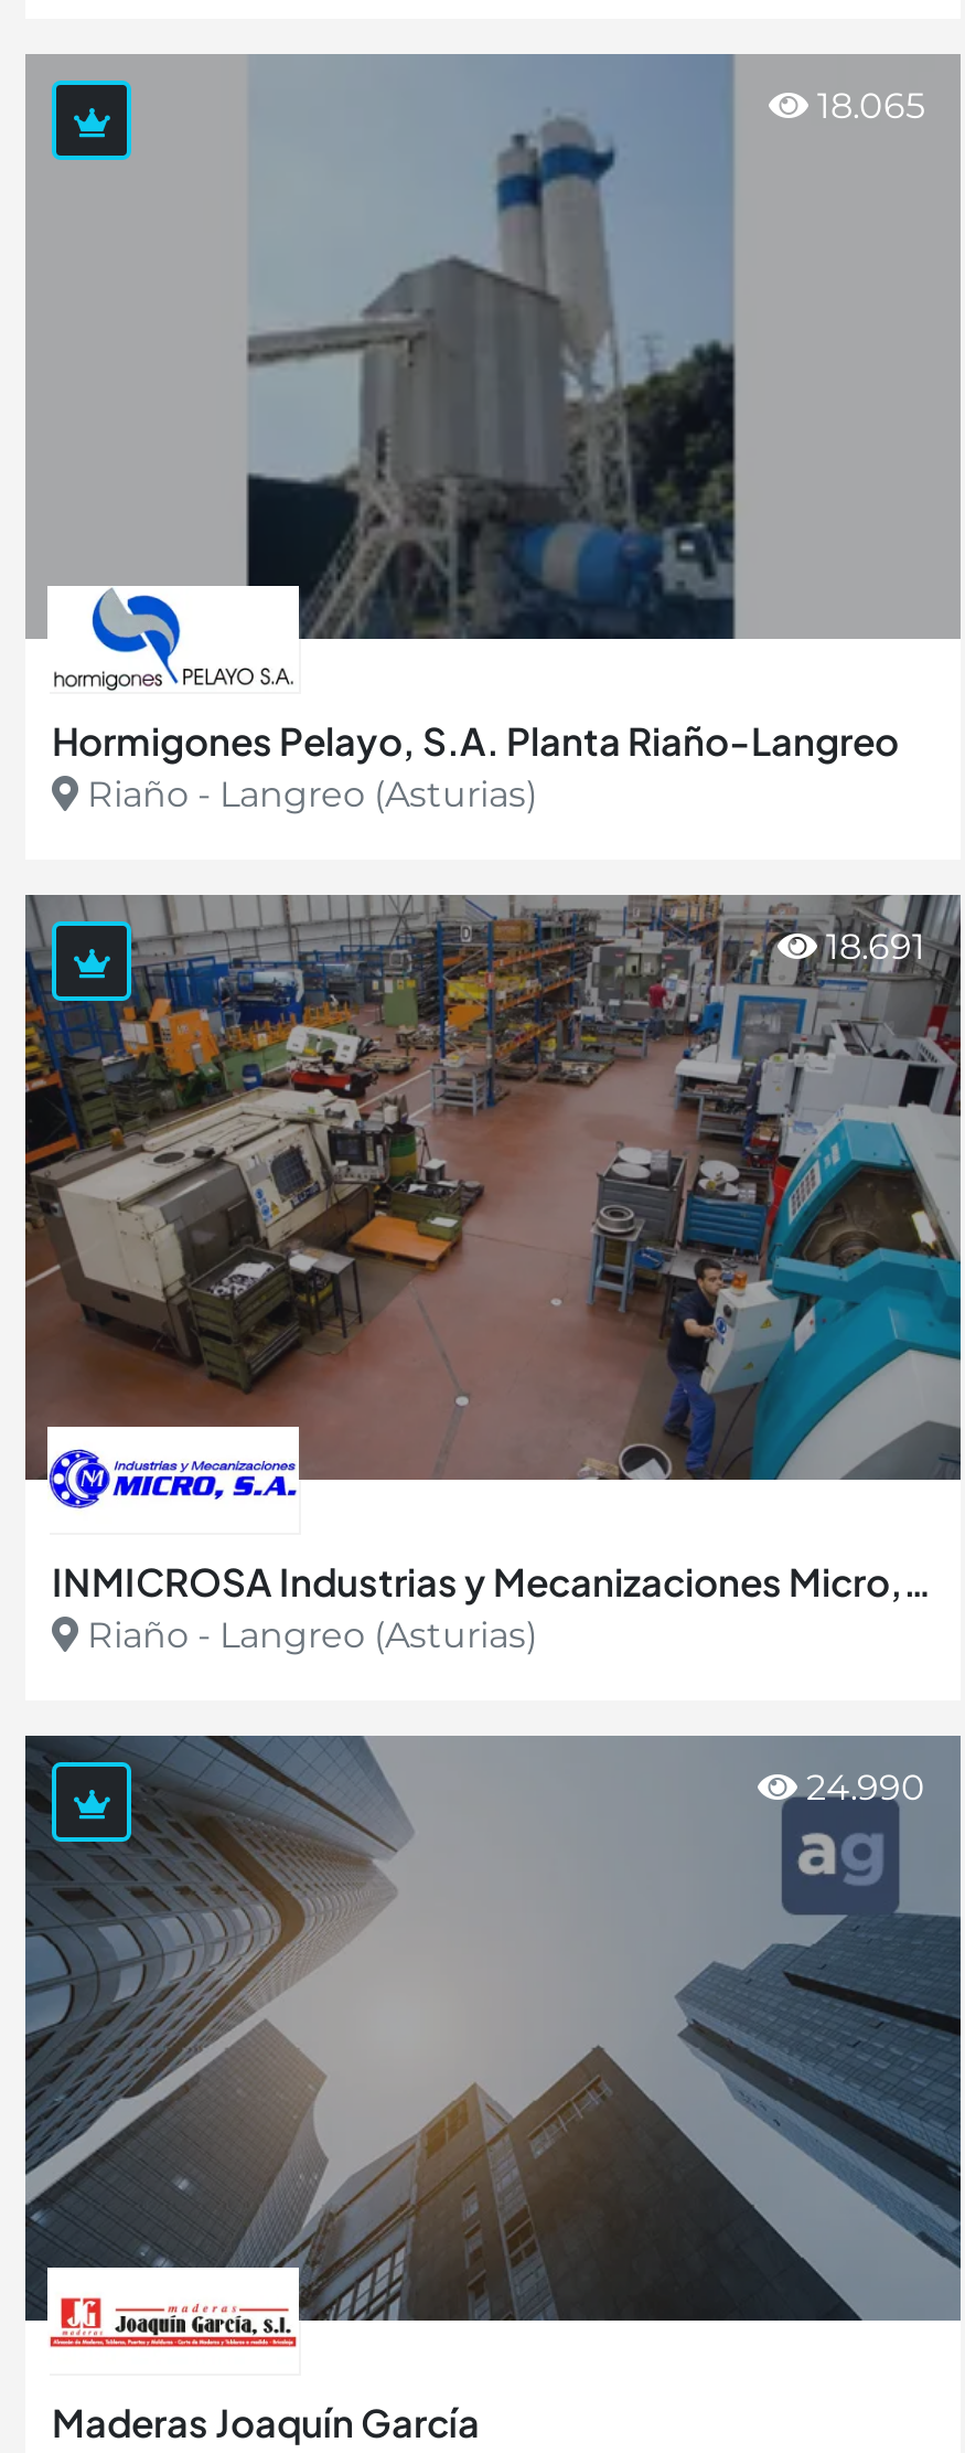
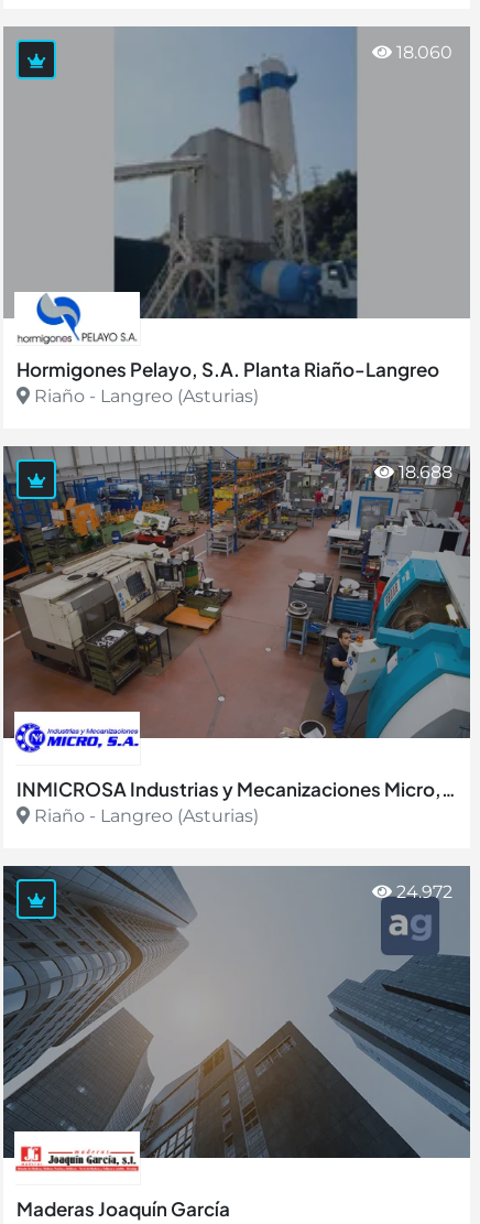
- 18.065
+ 18.060

- 18.691
+ 18.688

- 24.990
+ 24.972
